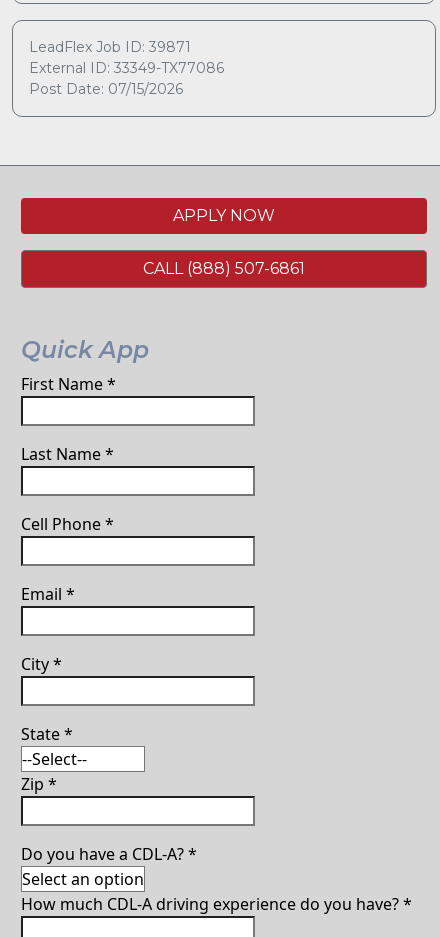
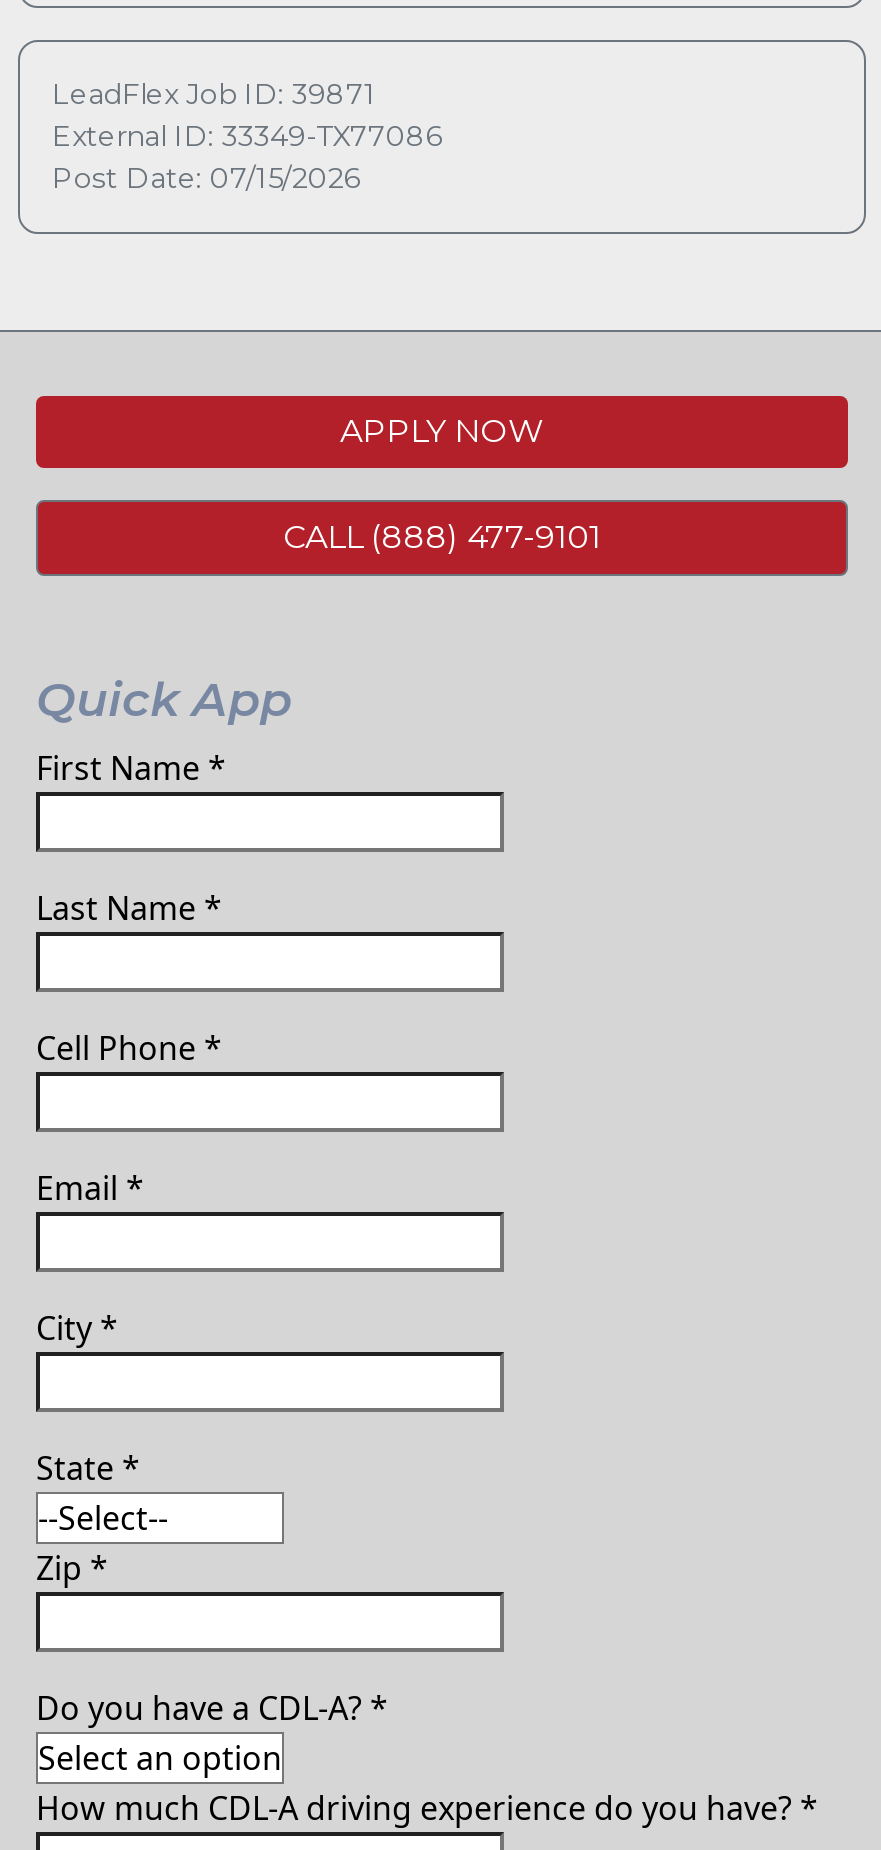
- CALL (888) 507-6861
+ CALL (888) 477-9101
